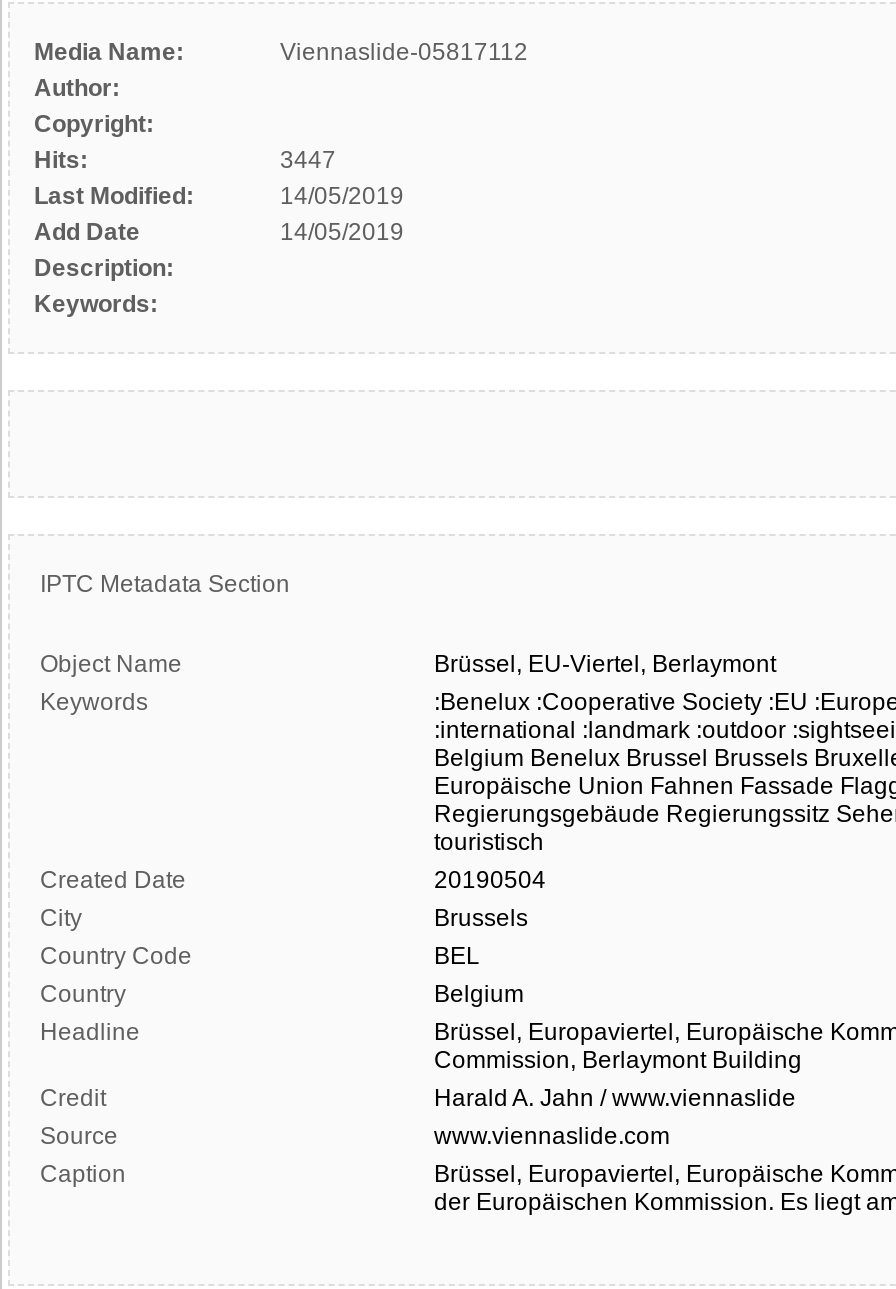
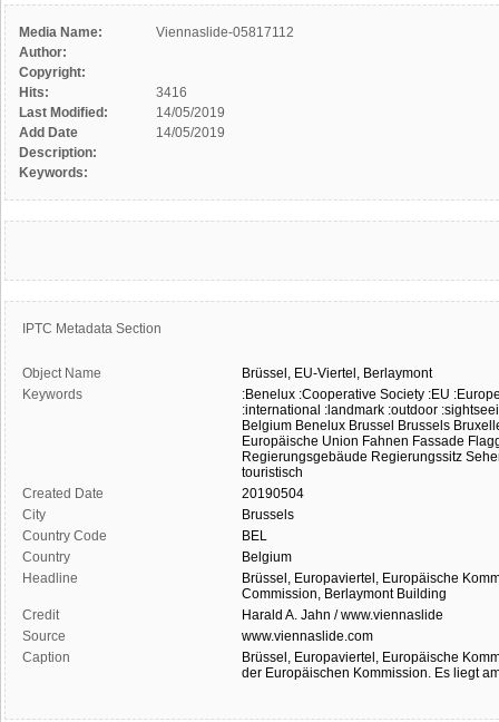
- 3447
+ 3416
